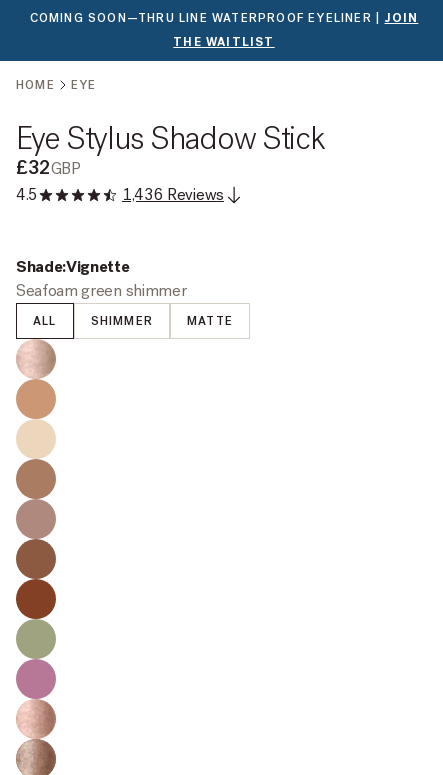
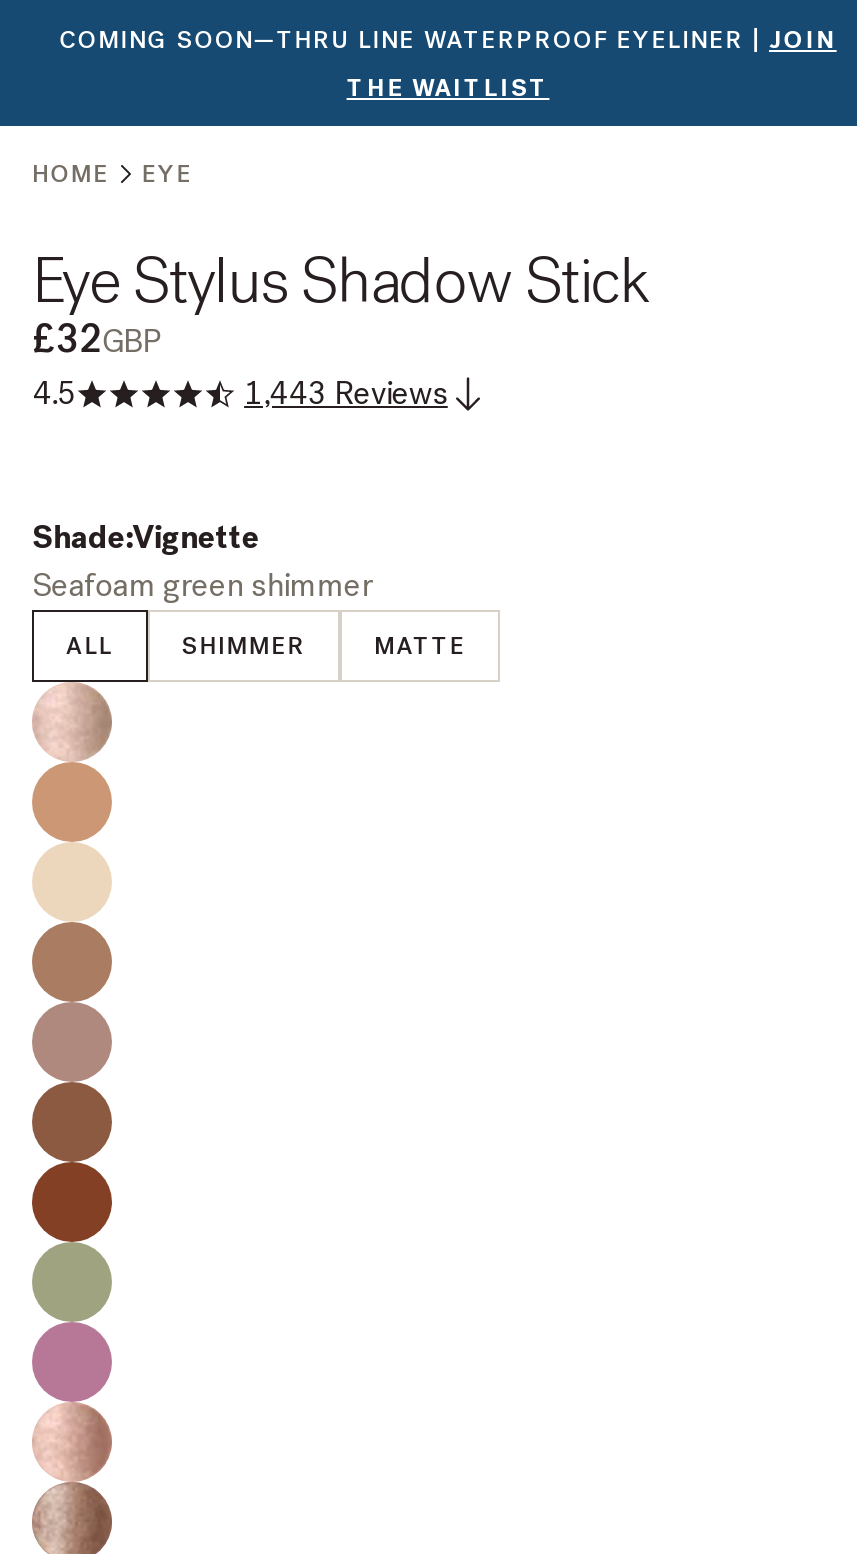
- 1,436 Reviews
+ 1,443 Reviews
